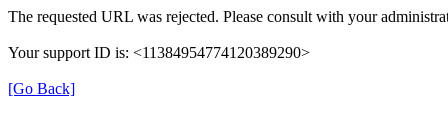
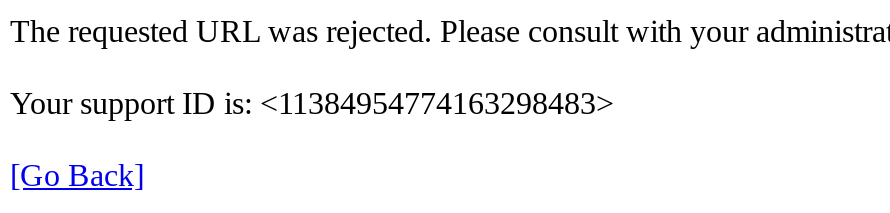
- Your support ID is: <11384954774120389290>
+ Your support ID is: <11384954774163298483>
